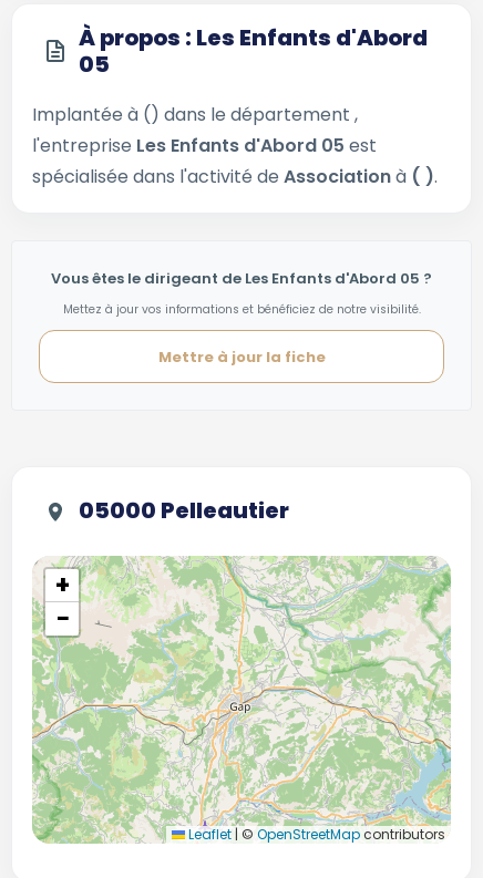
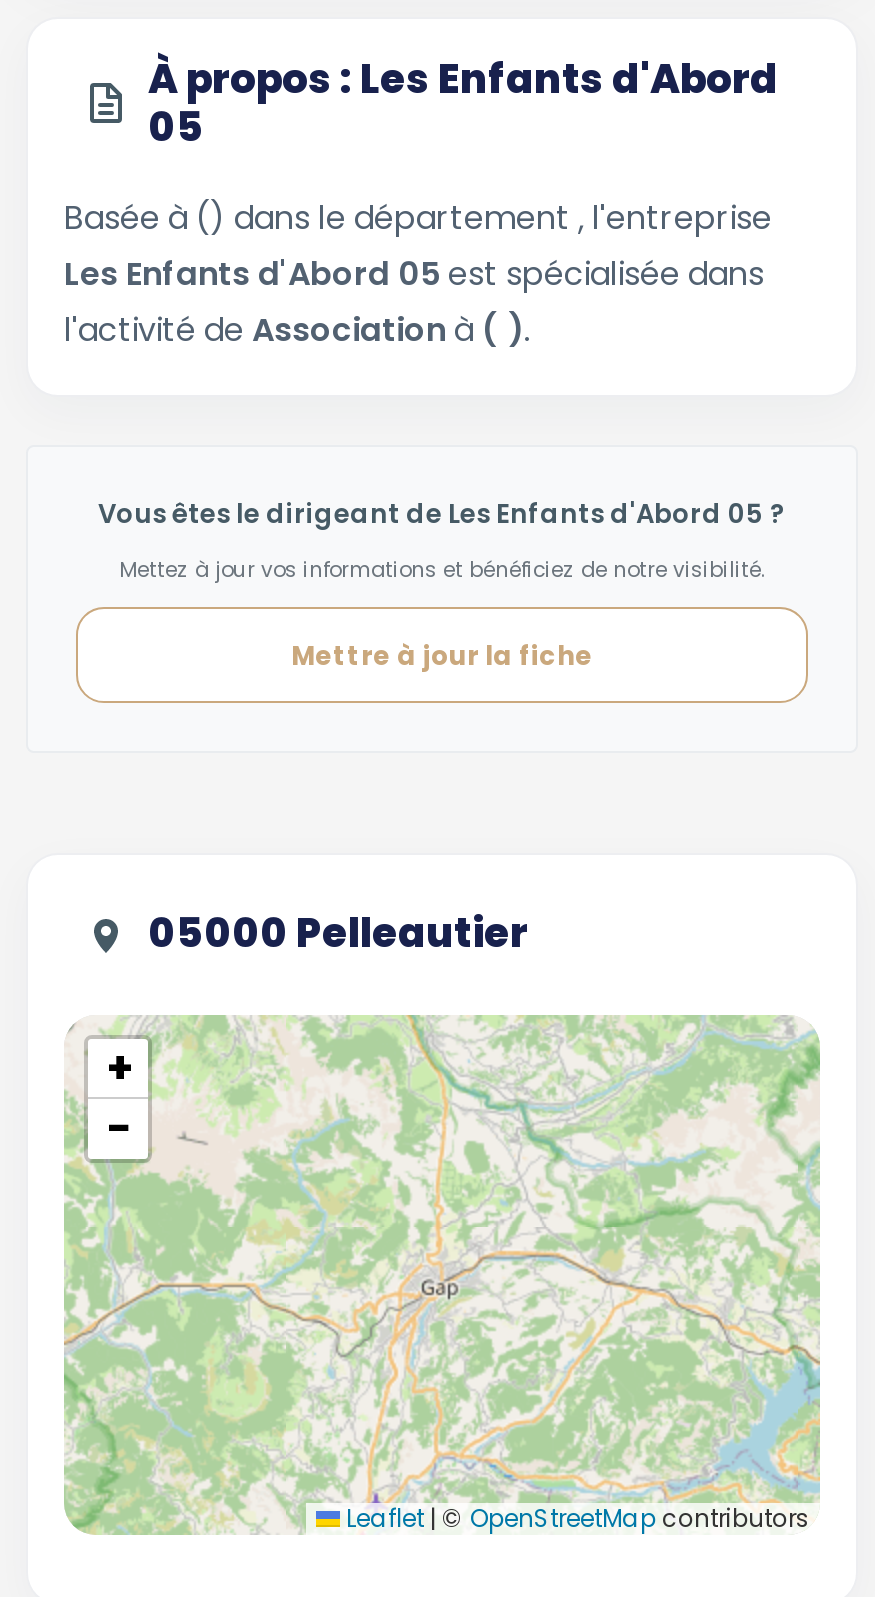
- Implantée à () dans le département,
- l'entreprise Les Enfants d'Abord 05 est
- spécialisée dans l'activité de Association à ( ).
+ Basée à () dans le département, l'entreprise
+ Les Enfants d'Abord 05 est spécialisée dans
+ l'activité de Association à ( ).
